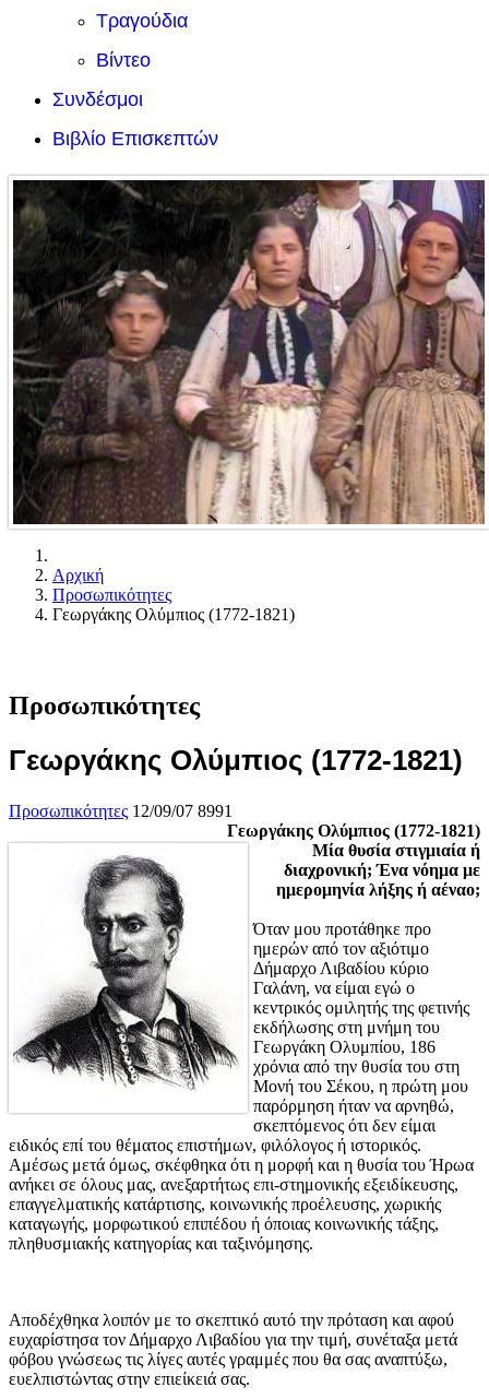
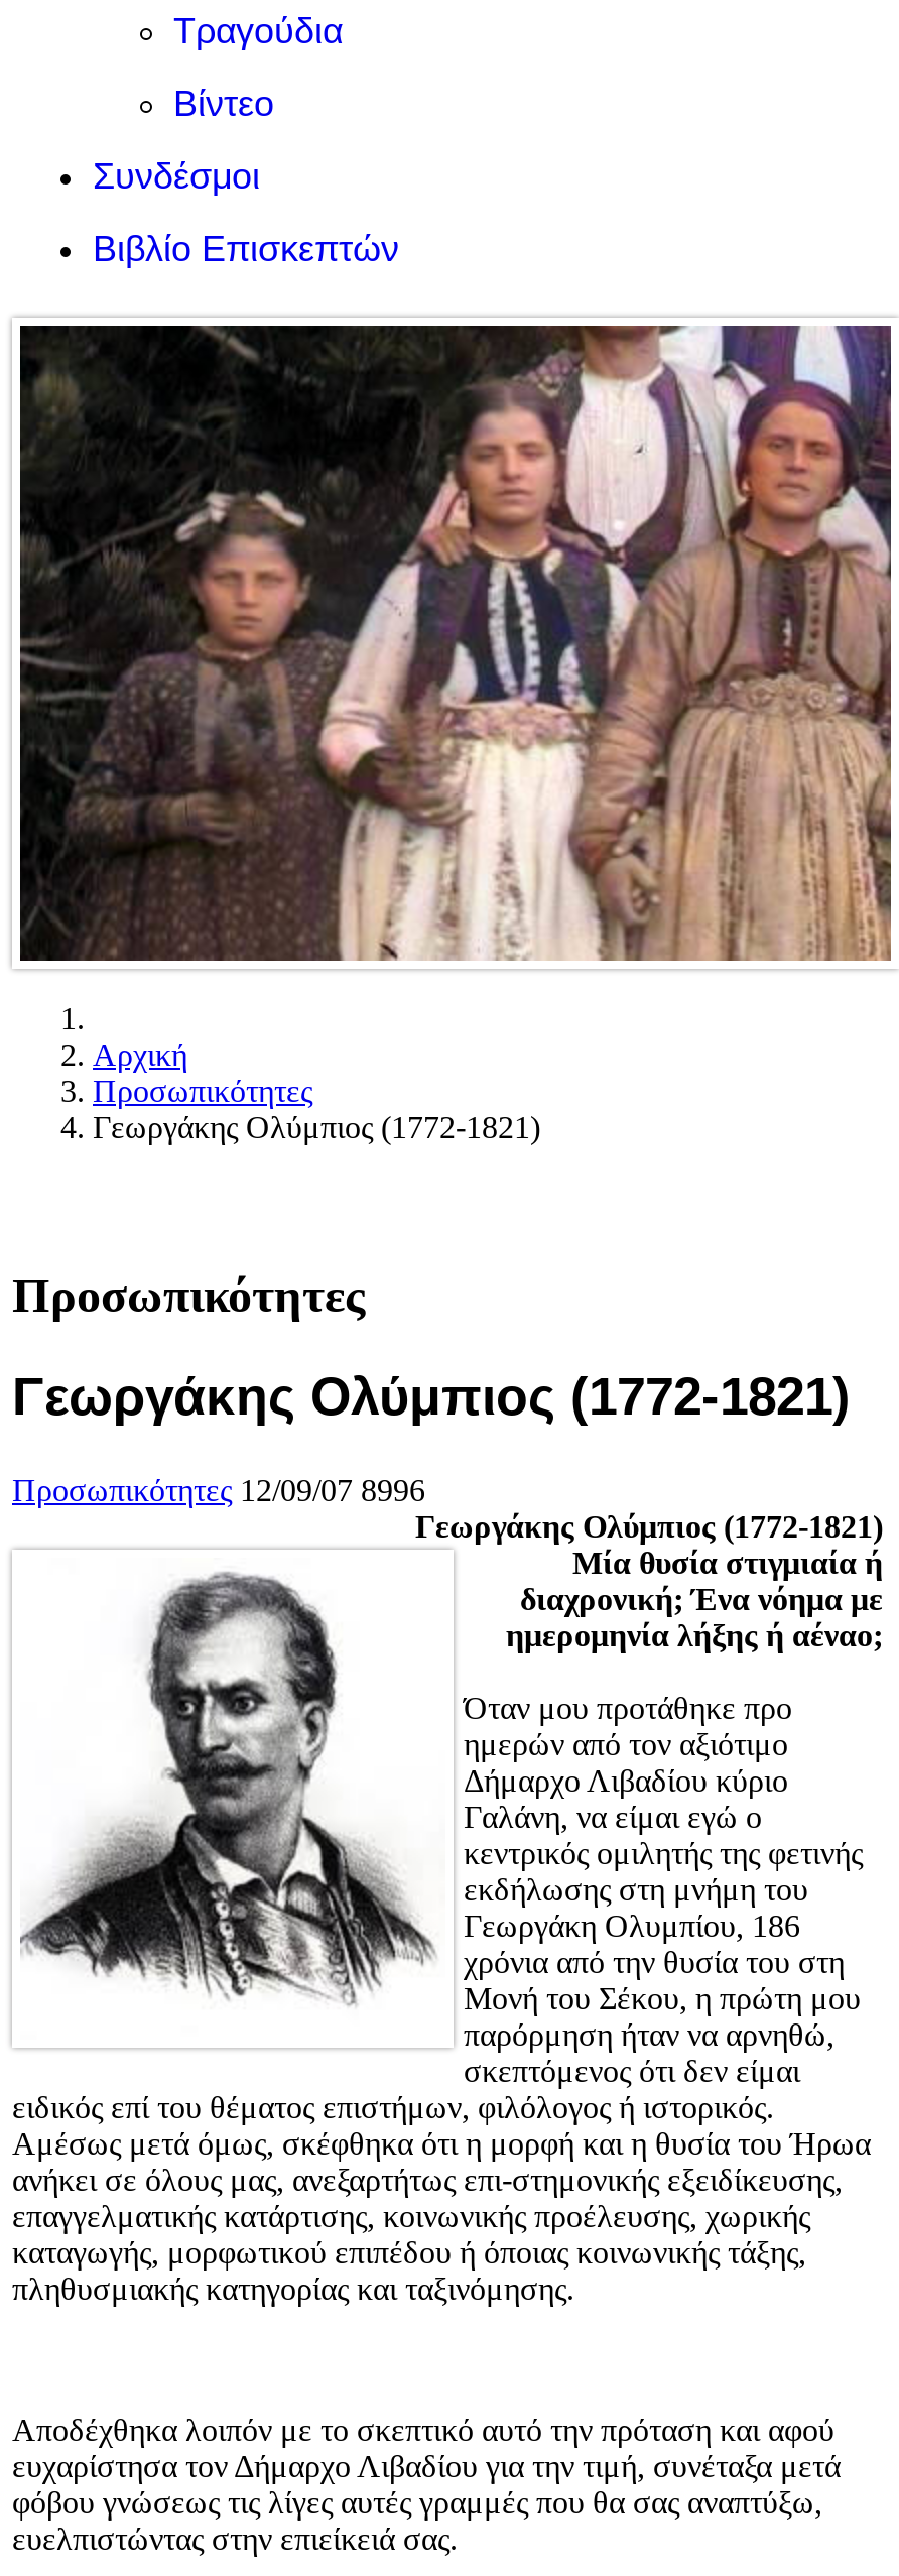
- Προσωπικότητες 12/09/07 8991
+ Προσωπικότητες 12/09/07 8996
